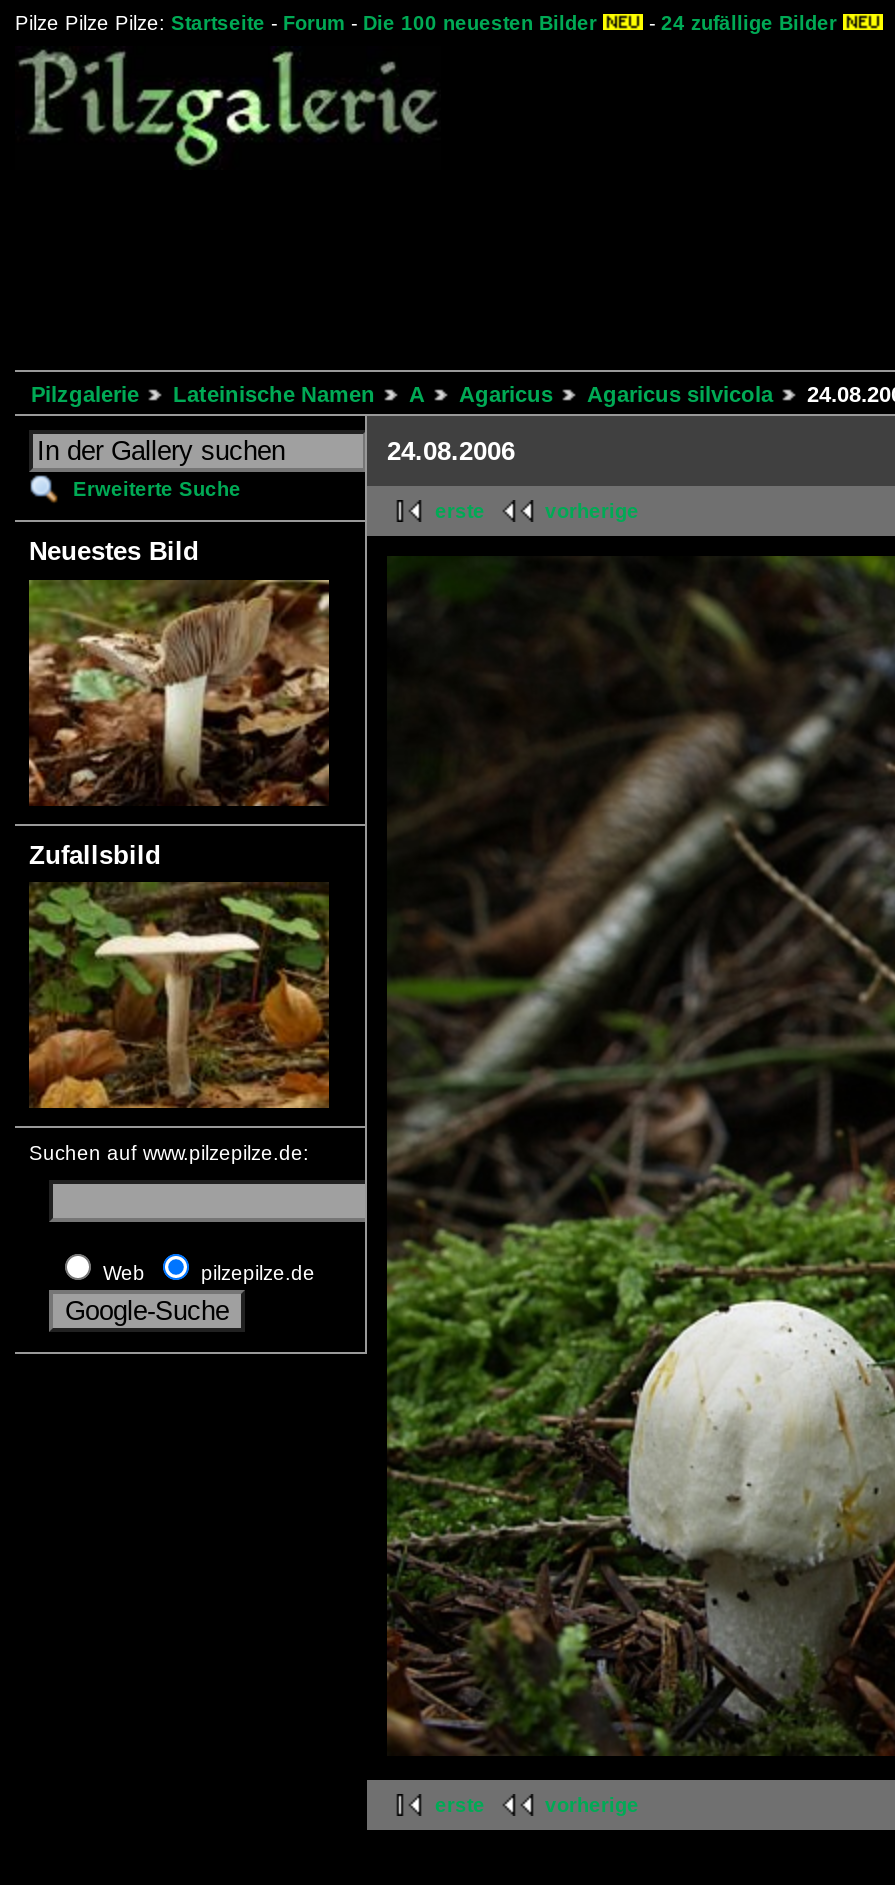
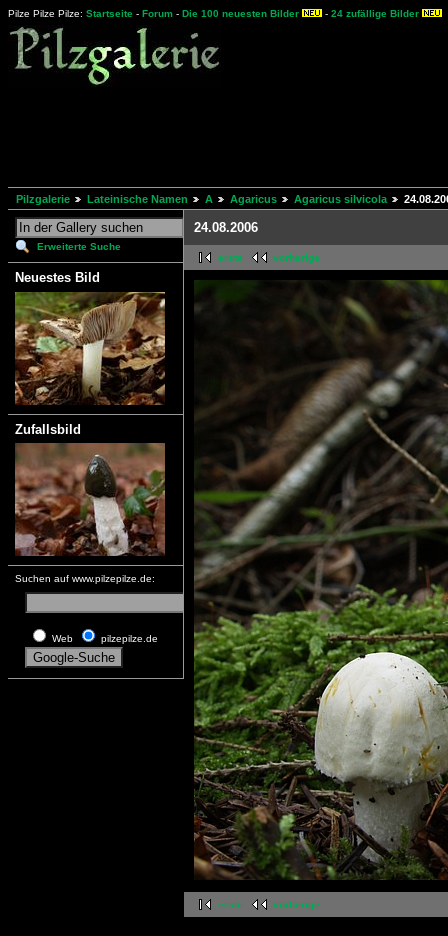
- [image]
+ [image]
